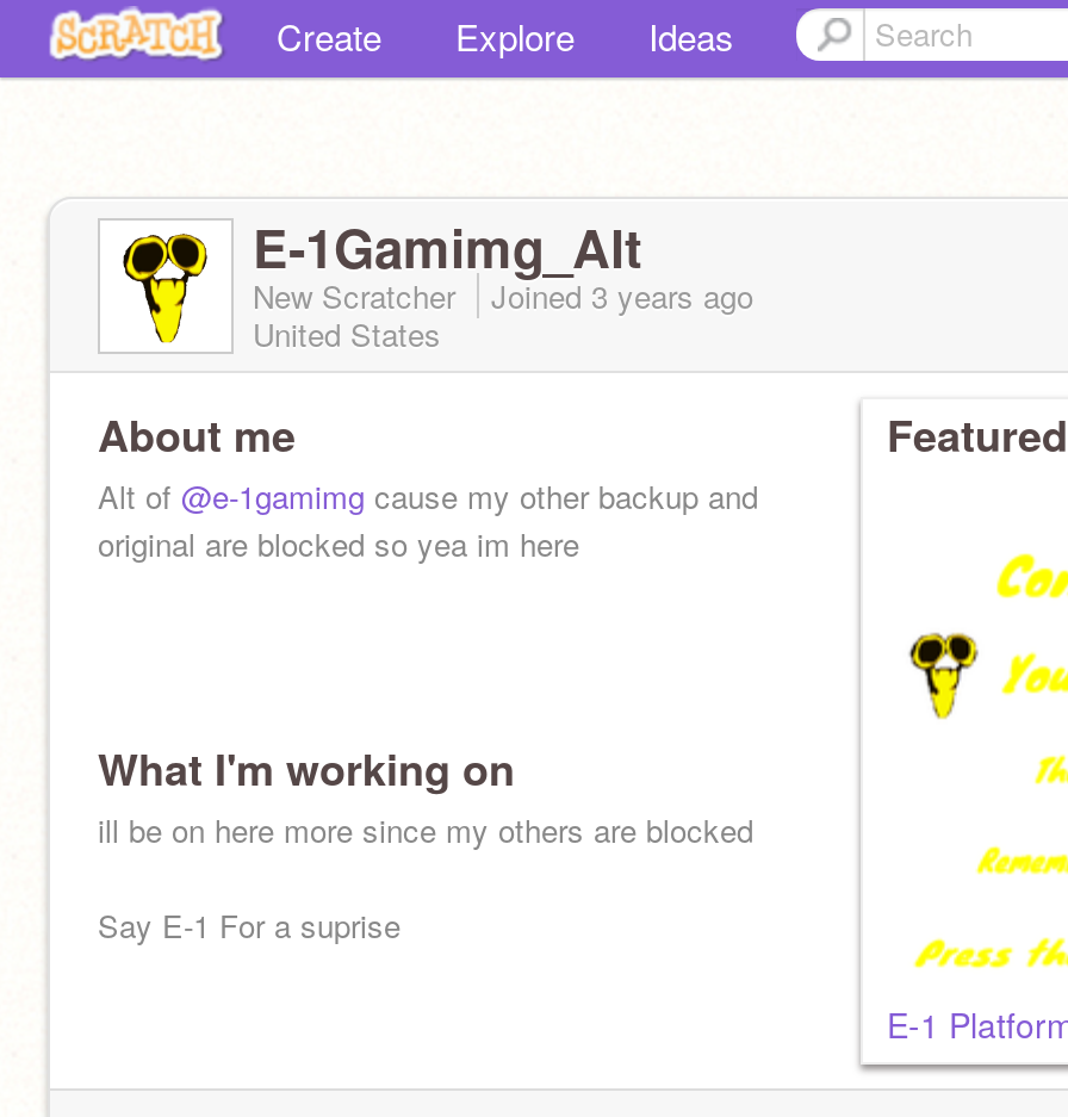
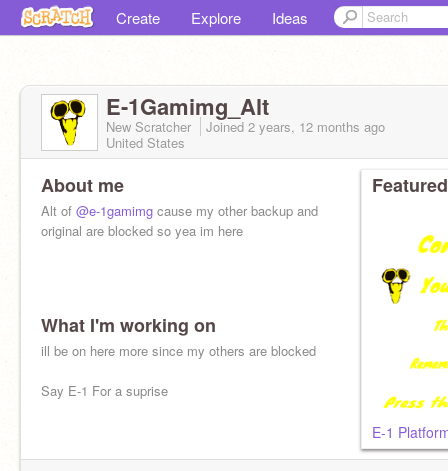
- New Scratcher Joined 3 years ago
+ New Scratcher Joined 2 years, 12 months ago
